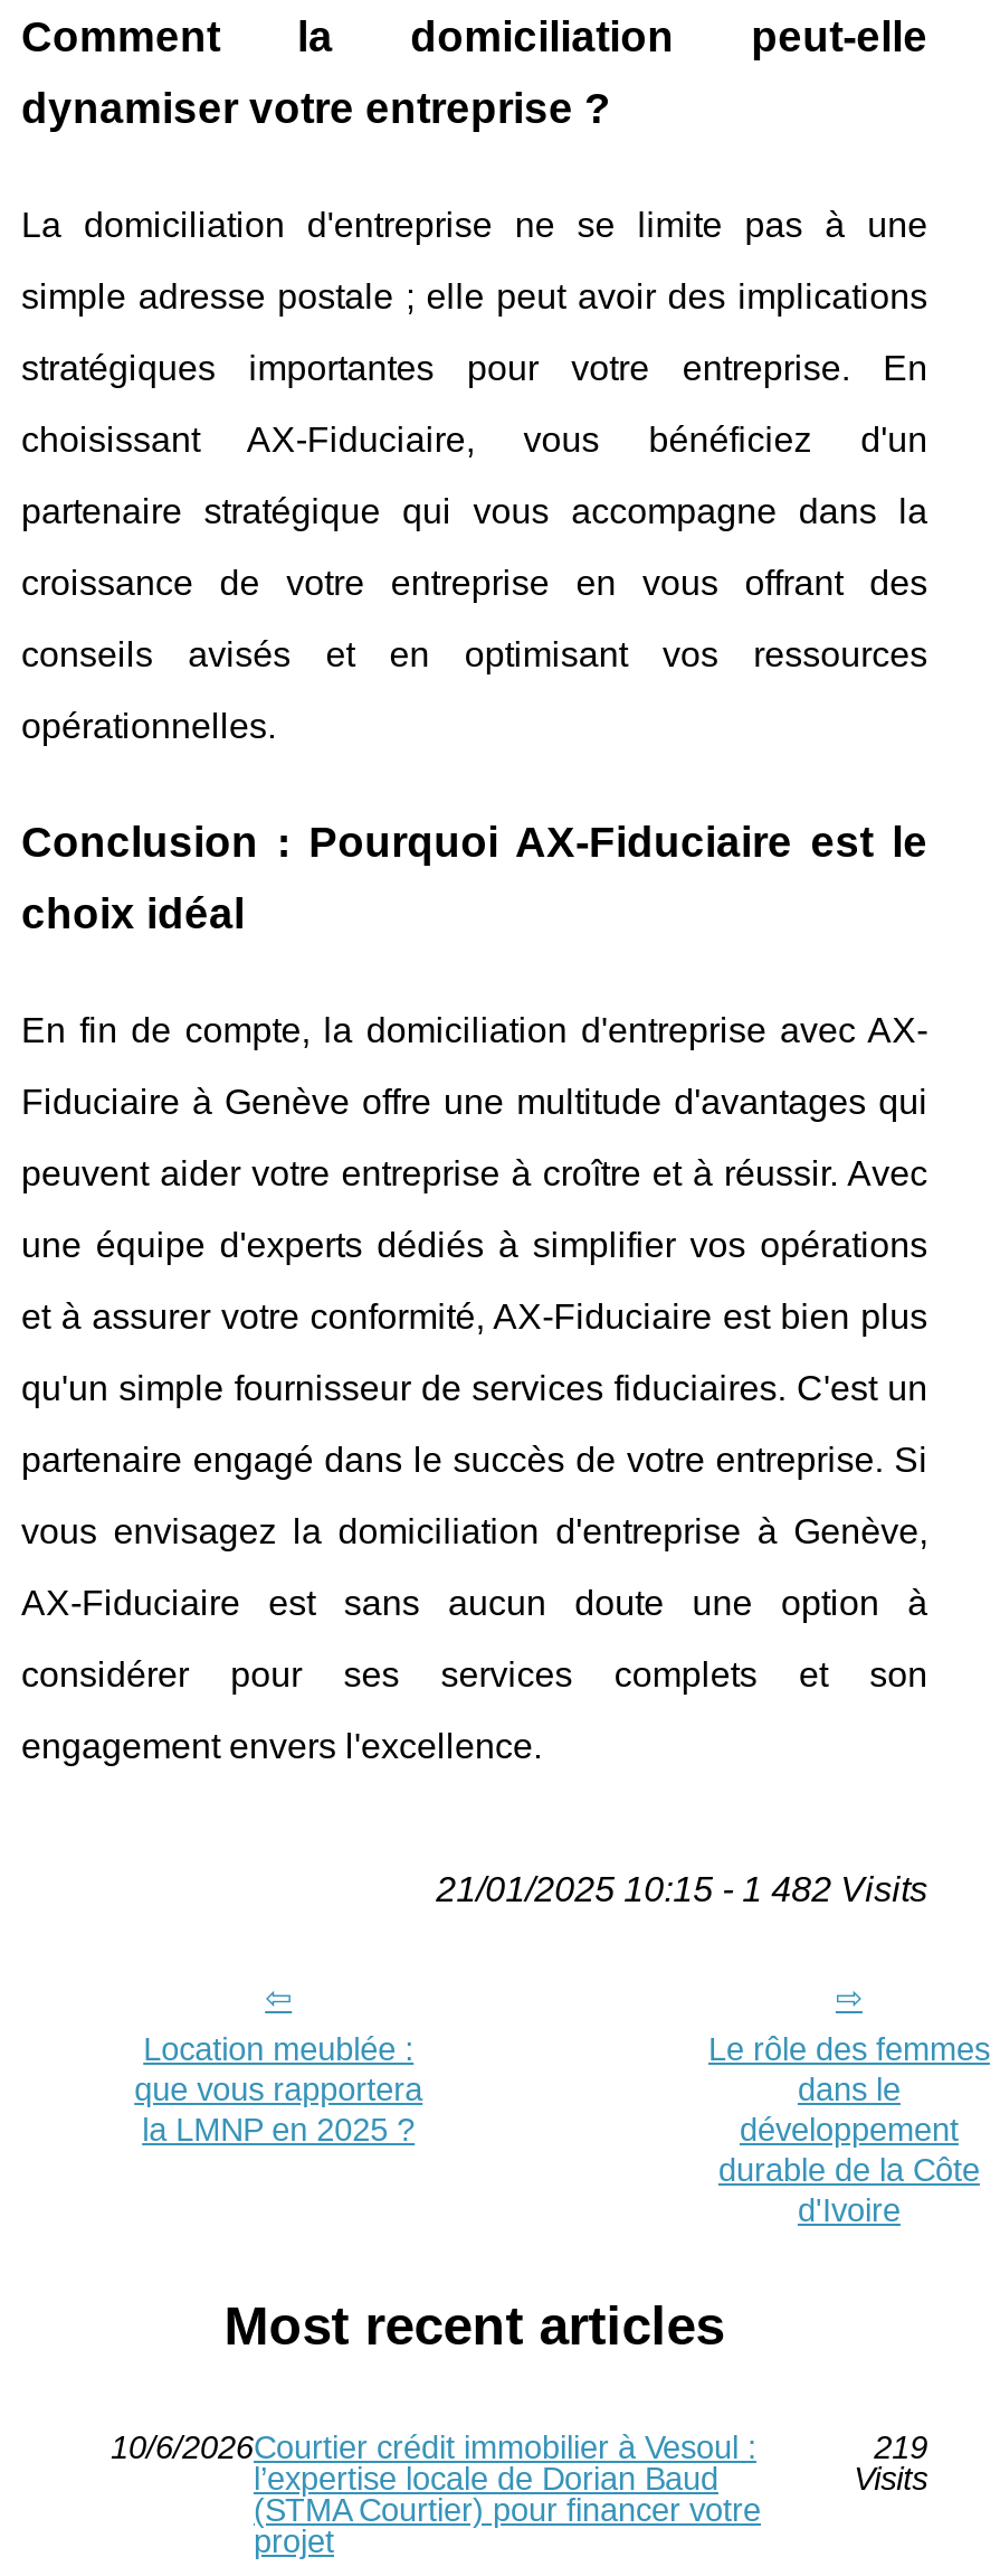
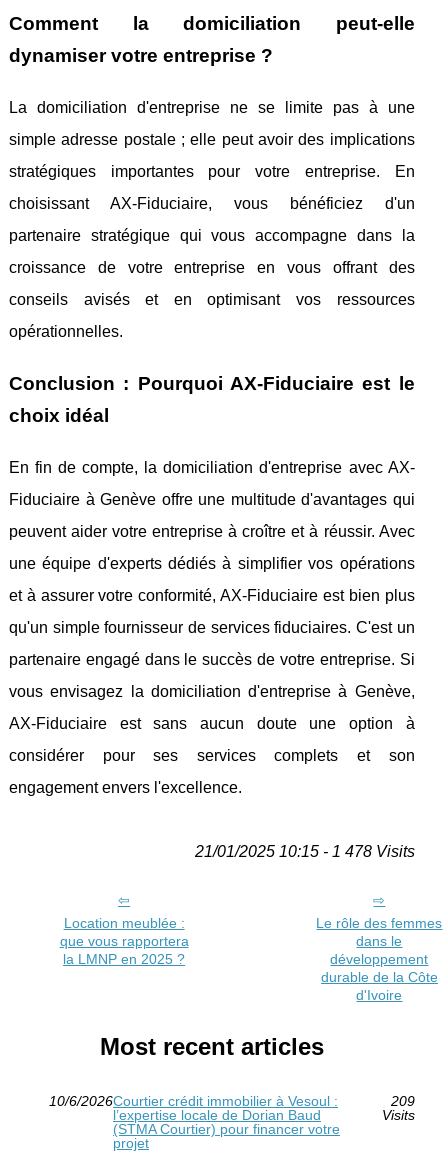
- 21/01/2025 10:15 - 1 482 Visits
+ 21/01/2025 10:15 - 1 478 Visits

- 219
+ 209
